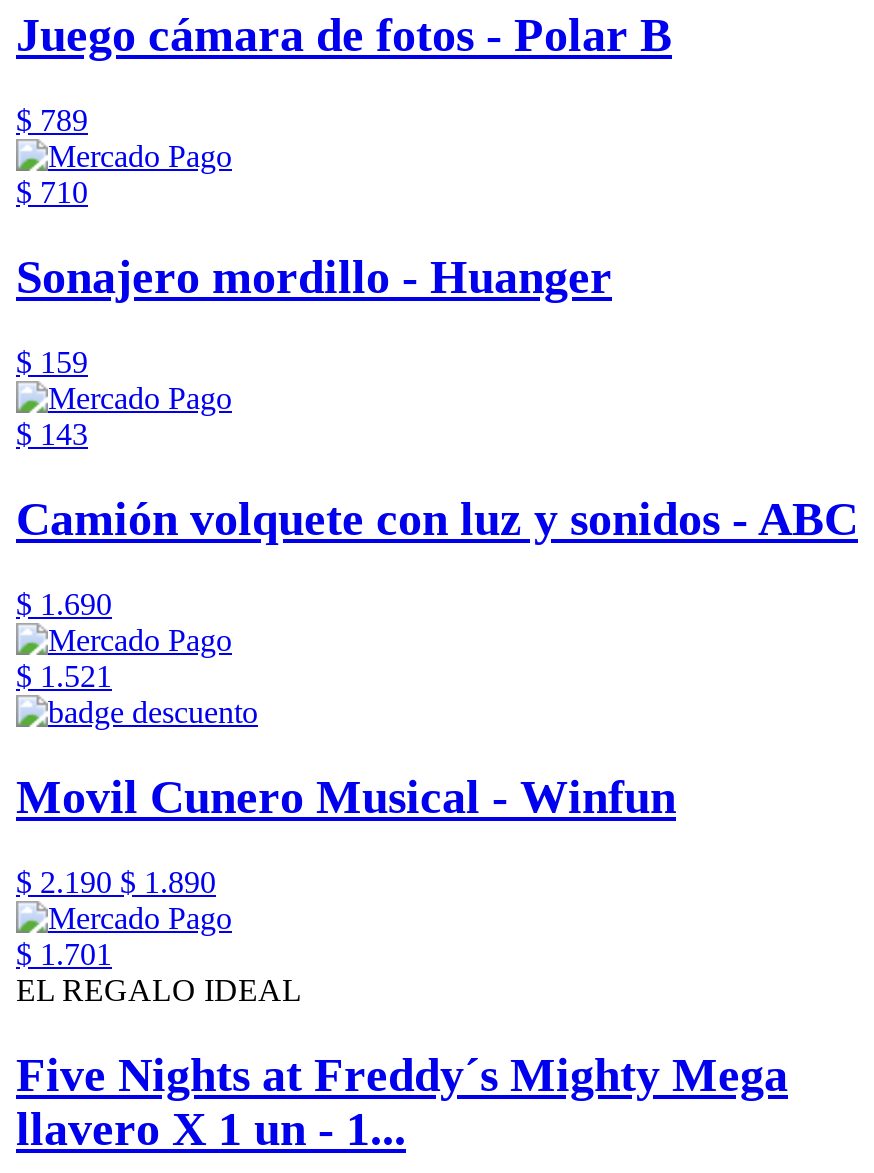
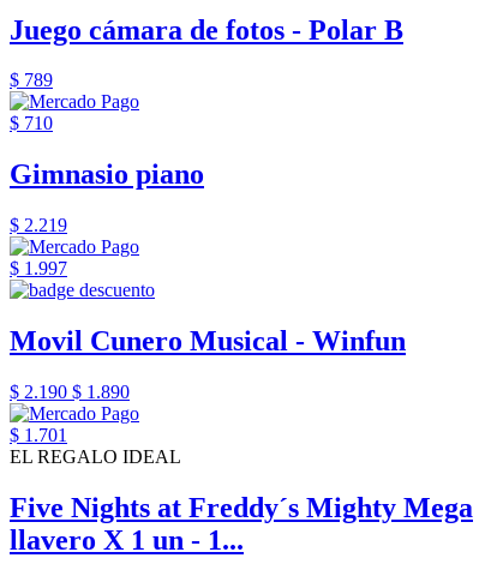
- Sonajero mordillo - Huanger
- $ 159
- $ 143
- Camión volquete con luz y sonidos - ABC
- $ 1.690
- $ 1.521
+ Gimnasio piano
+ $ 2.219
+ $ 1.997
